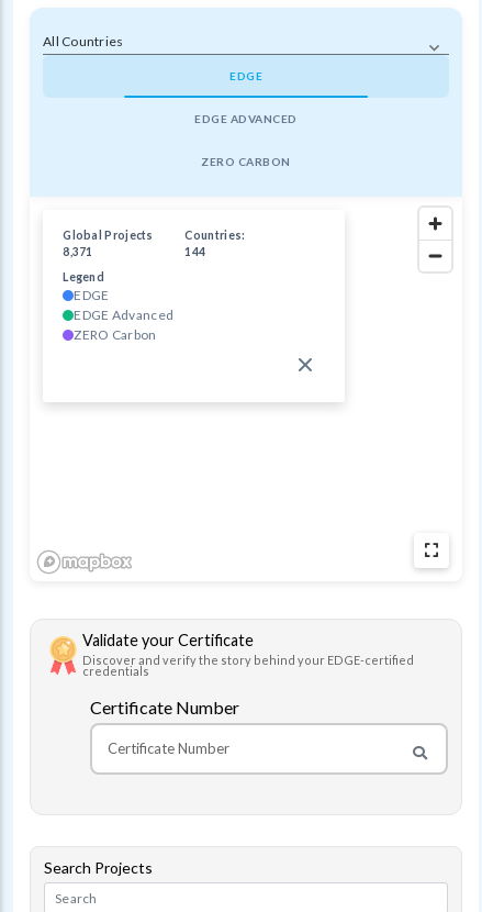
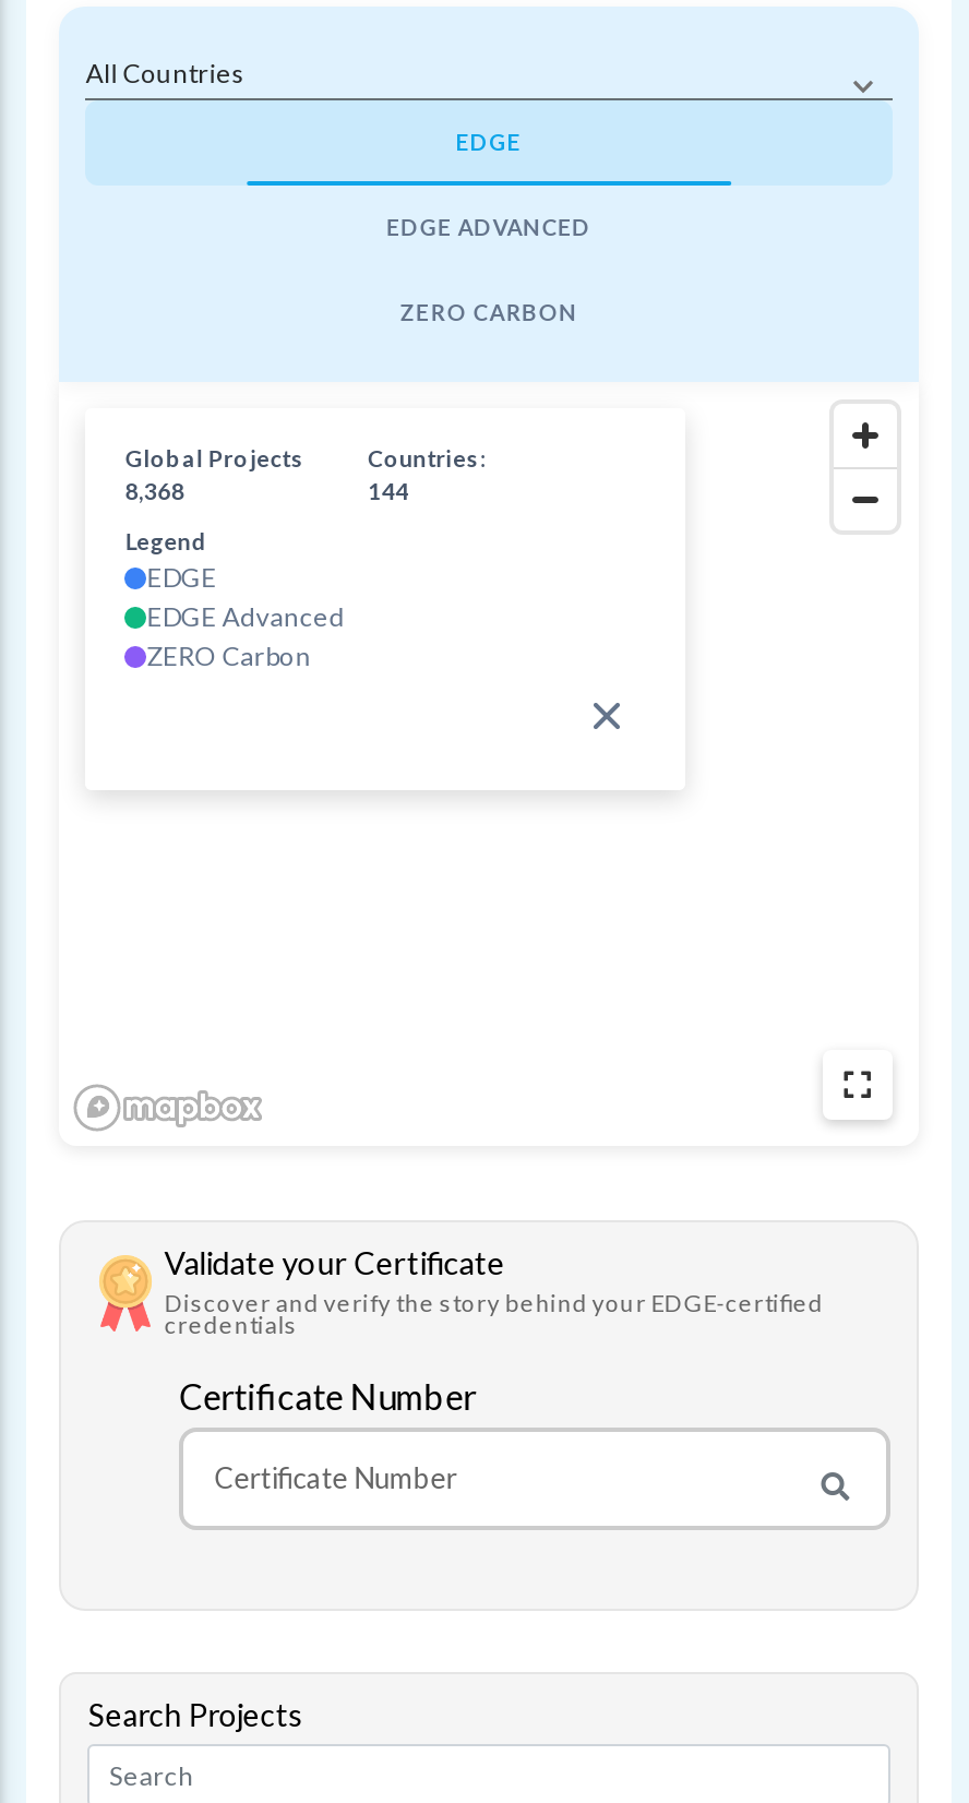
- 8,371
+ 8,368
